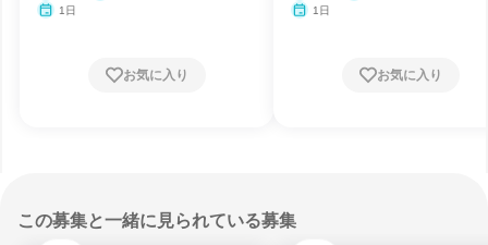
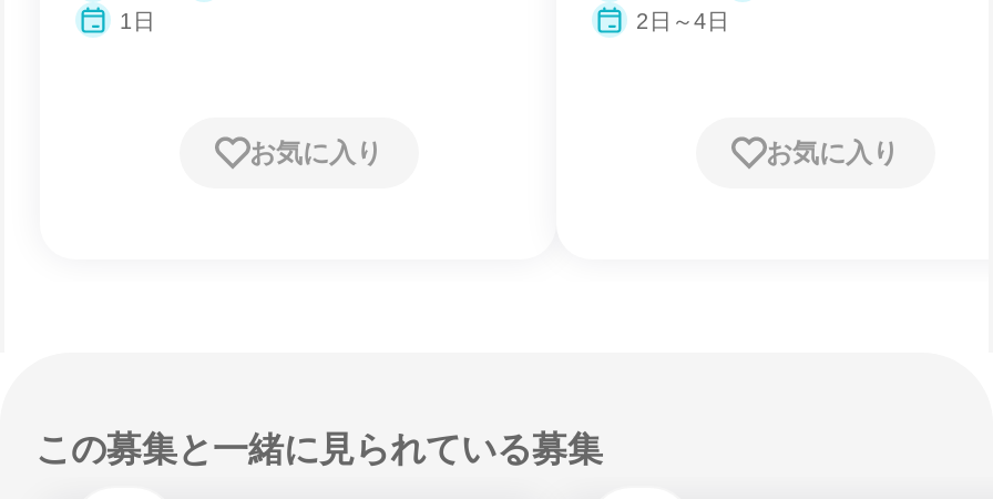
- 1日
+ 2日～4日
